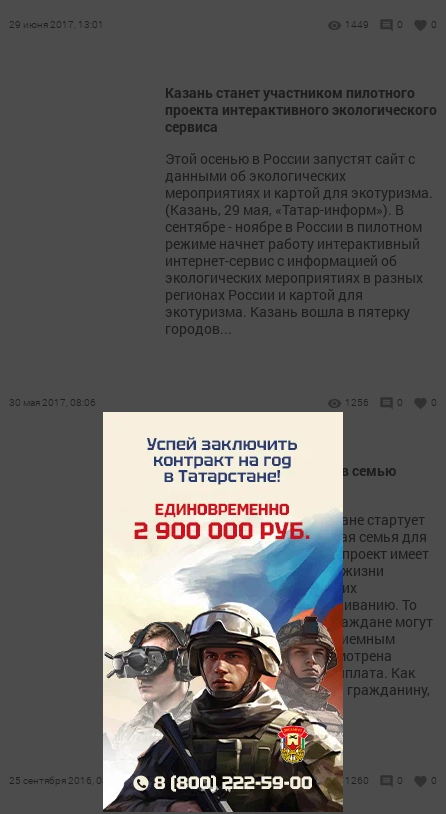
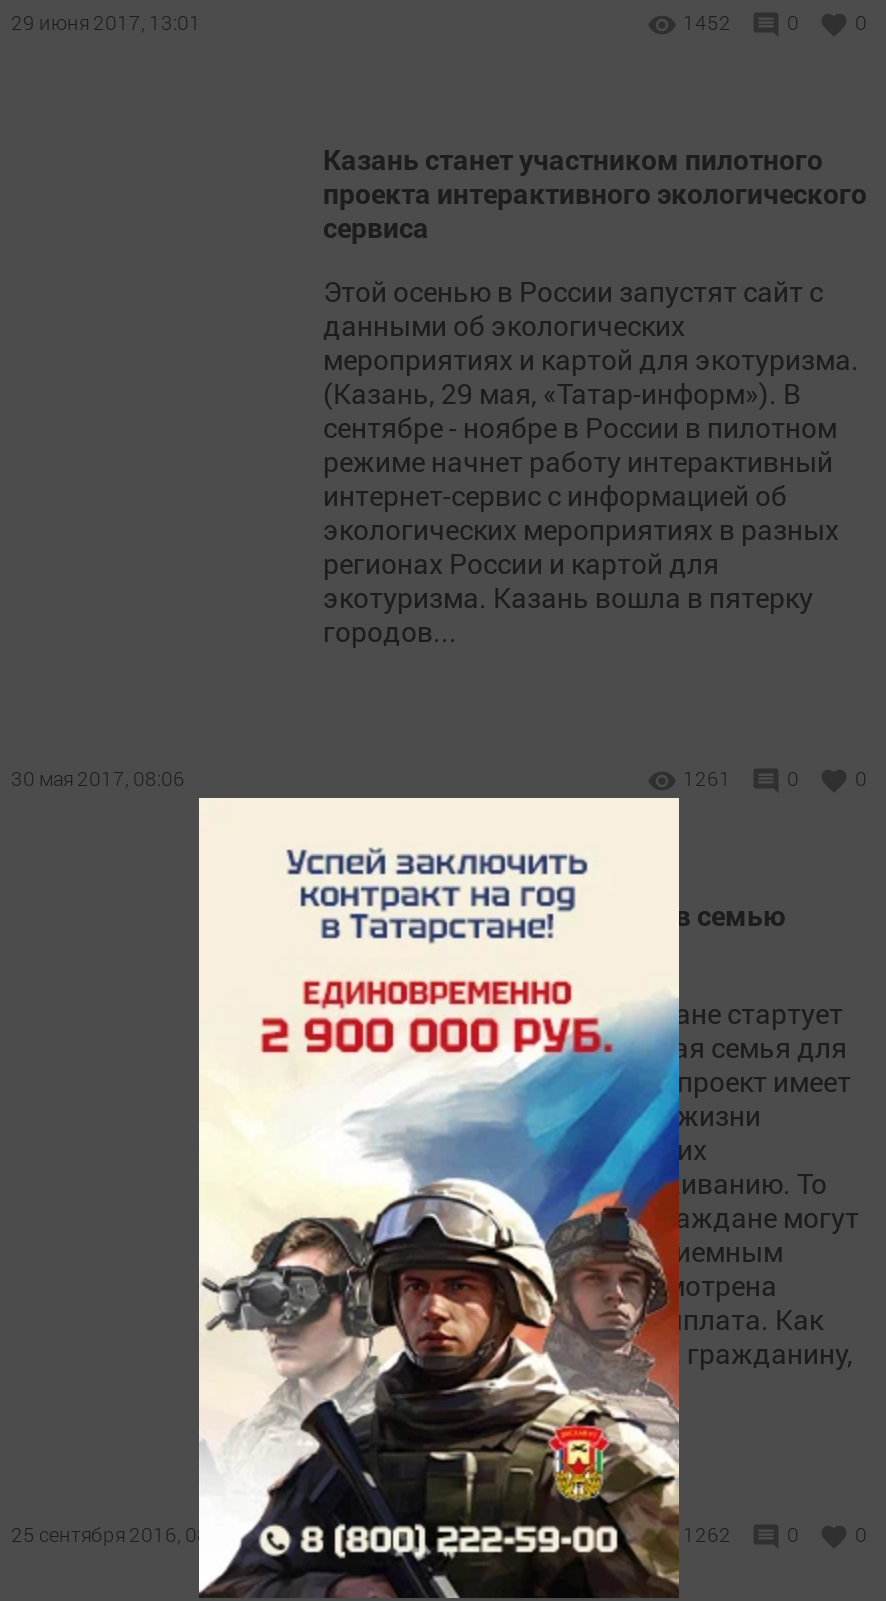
- 1449
+ 1452

- 1256
+ 1261

- 1260
+ 1262
